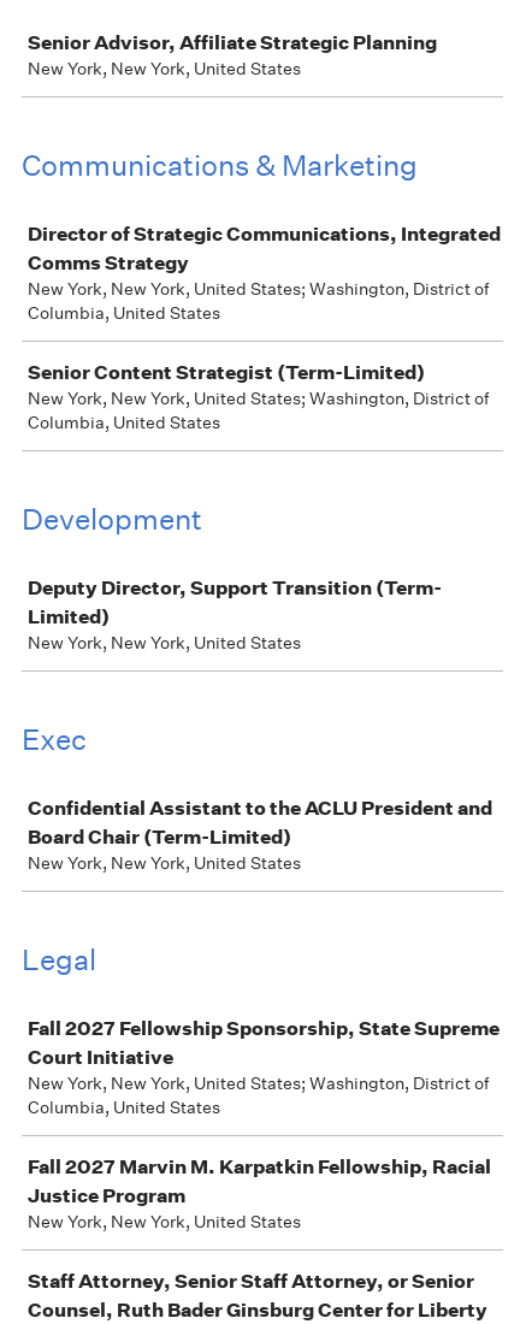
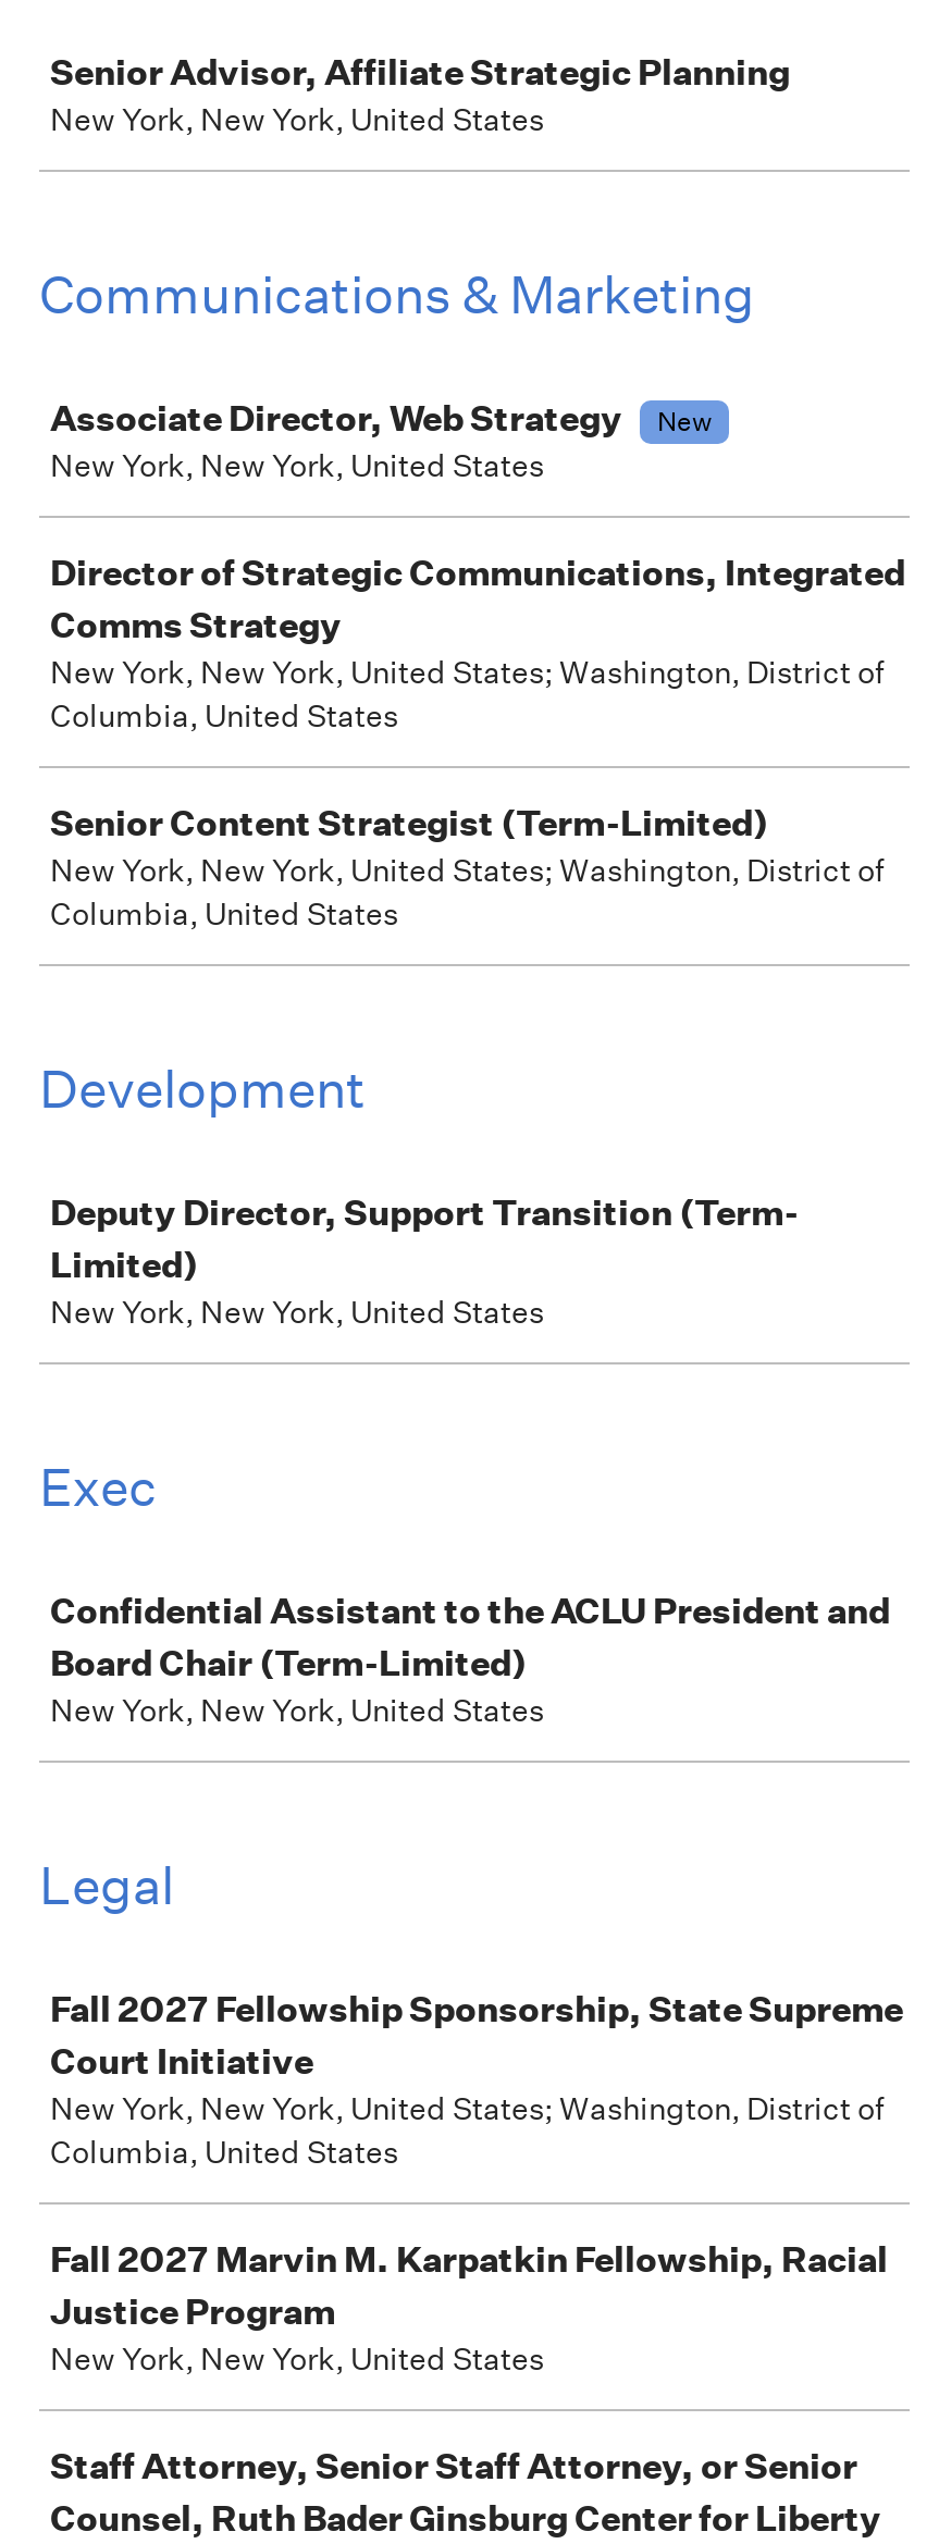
+ Associate Director, Web Strategy
+ New
+ New York, New York, United States
